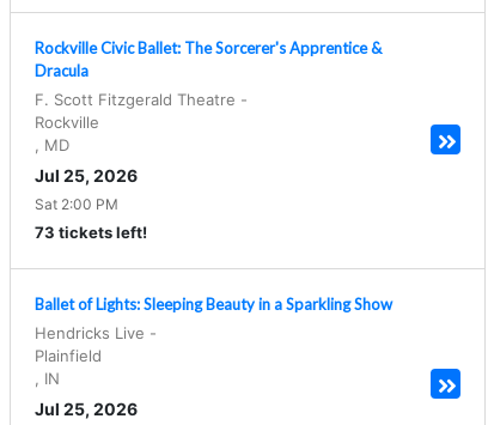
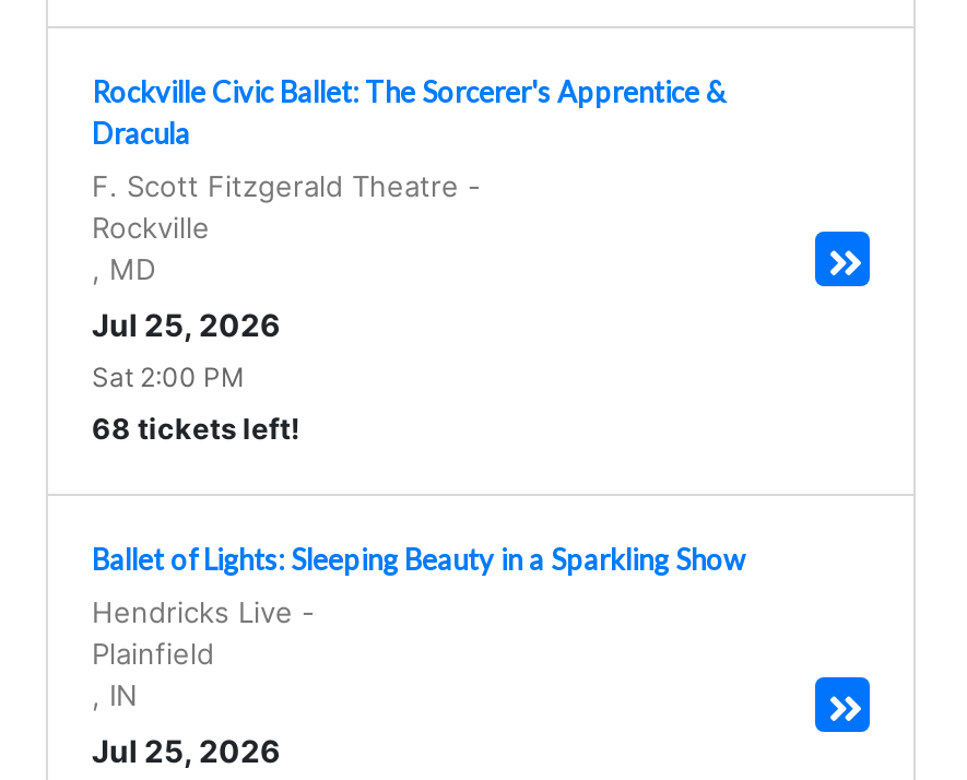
- 73 tickets left!
+ 68 tickets left!
